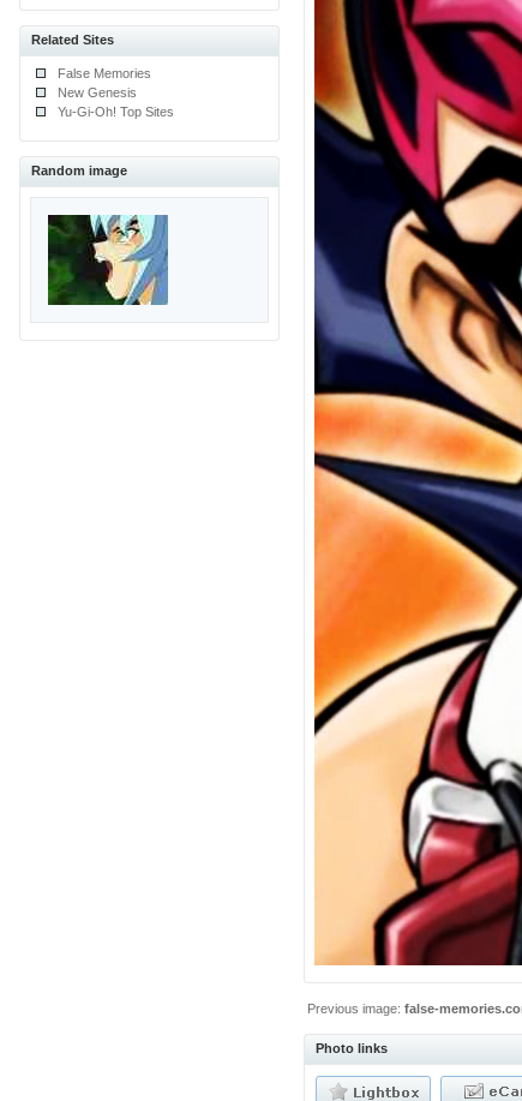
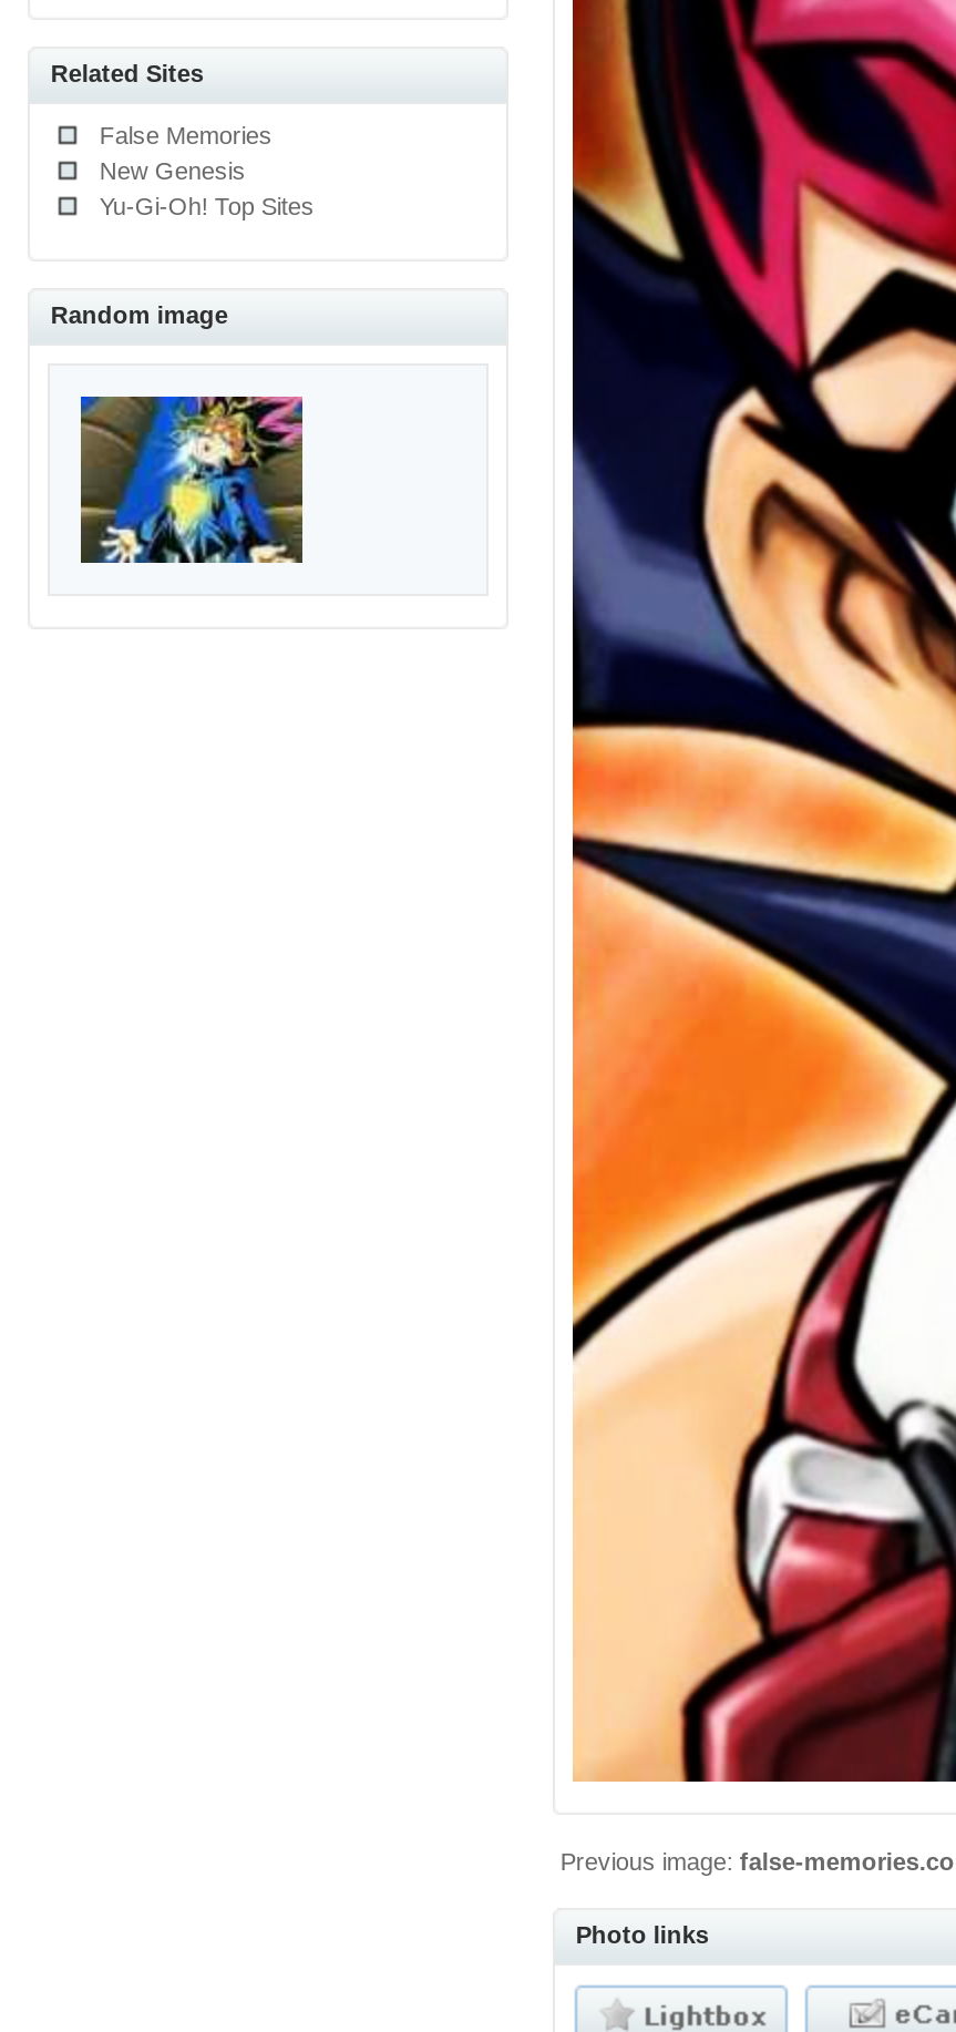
- [image]
+ [image]
